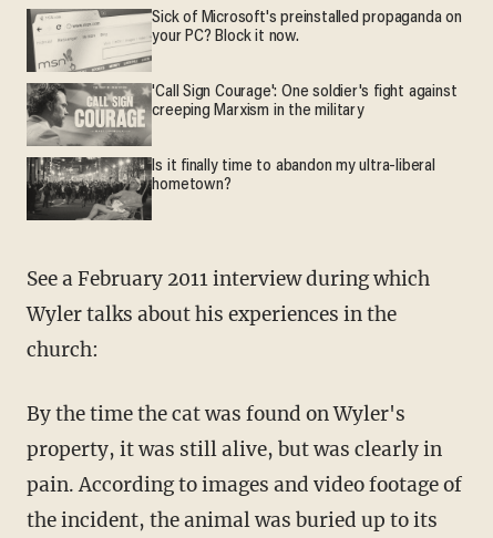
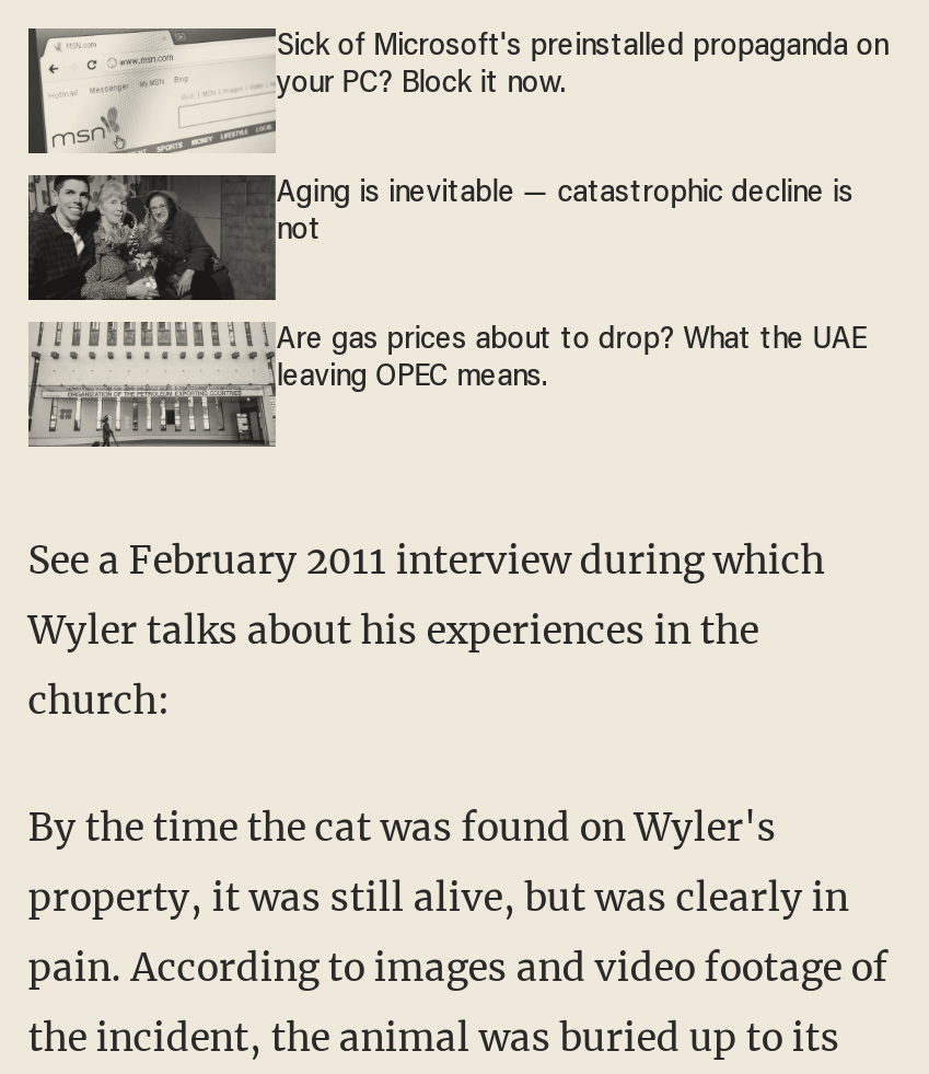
- [image]
- 'Call Sign Courage': One soldier's fight against
- creeping Marxism in the military
+ [image]
+ Aging is inevitable — catastrophic decline is
+ not

- [image]
- Is it finally time to abandon my ultra-liberal
- hometown?
+ [image]
+ Are gas prices about to drop? What the UAE
+ leaving OPEC means.
